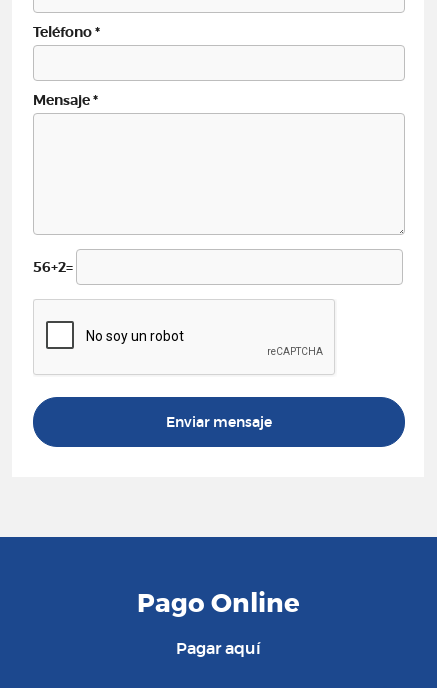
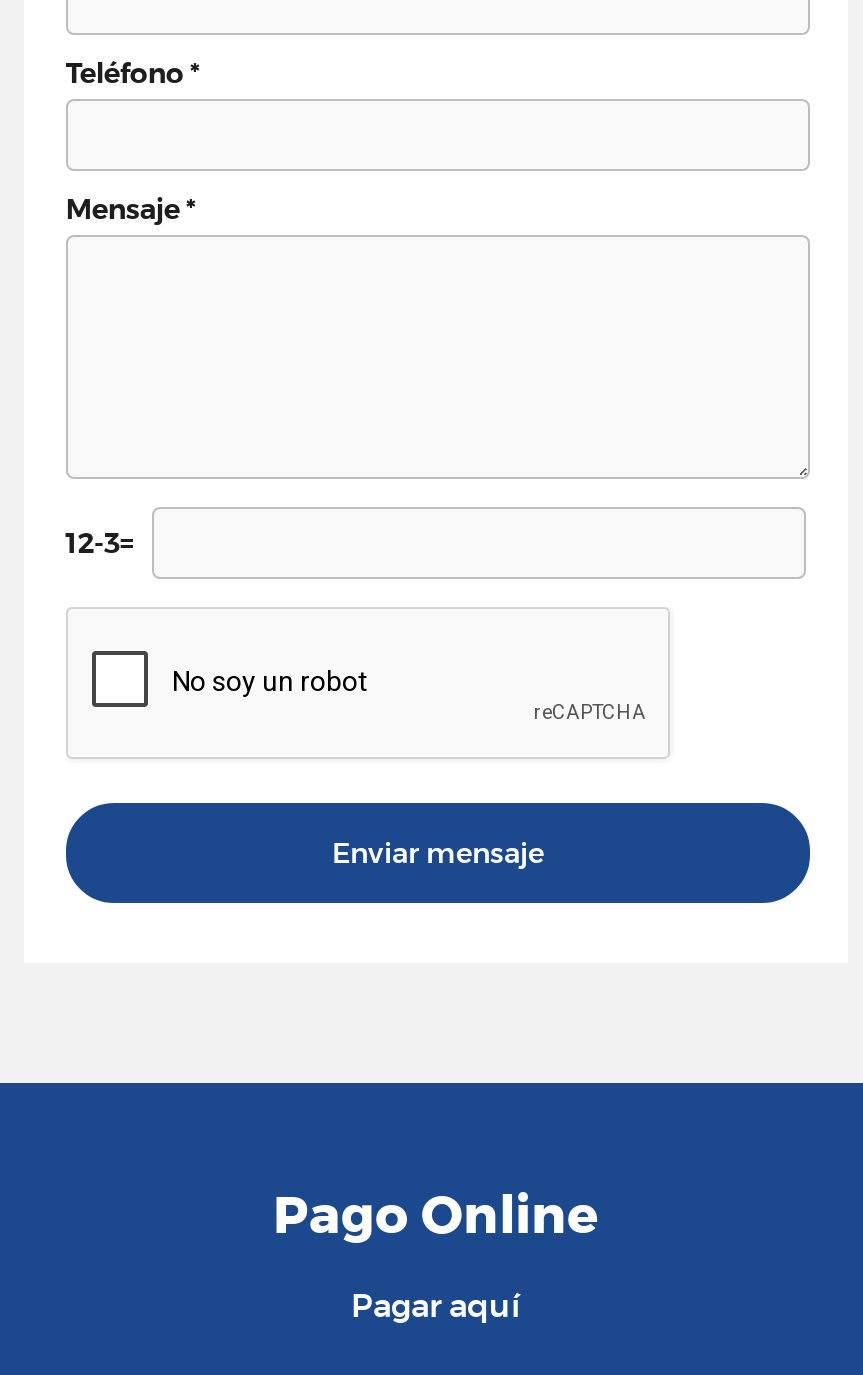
- 56+2=
+ 12-3=
